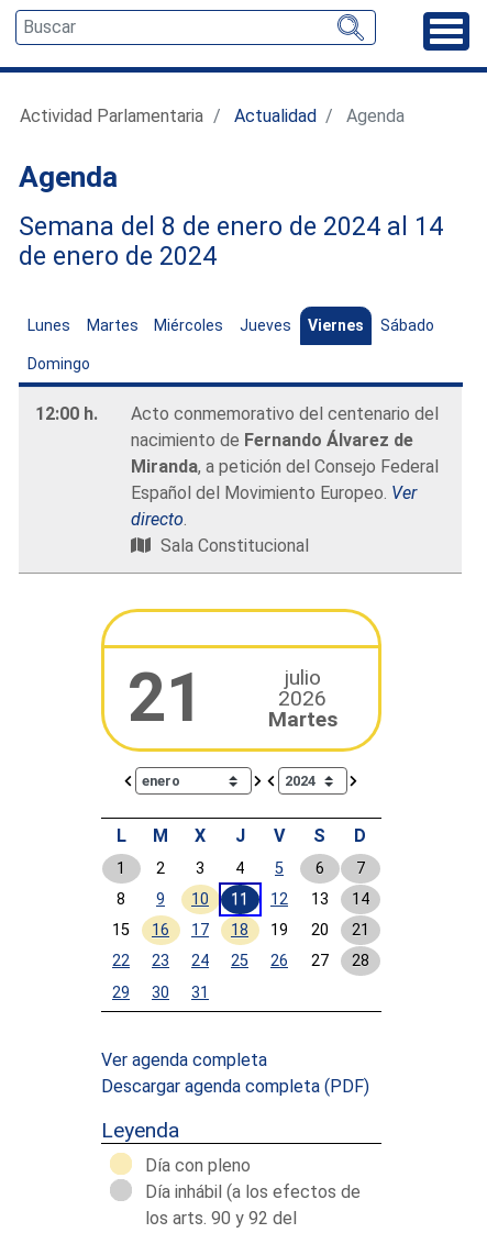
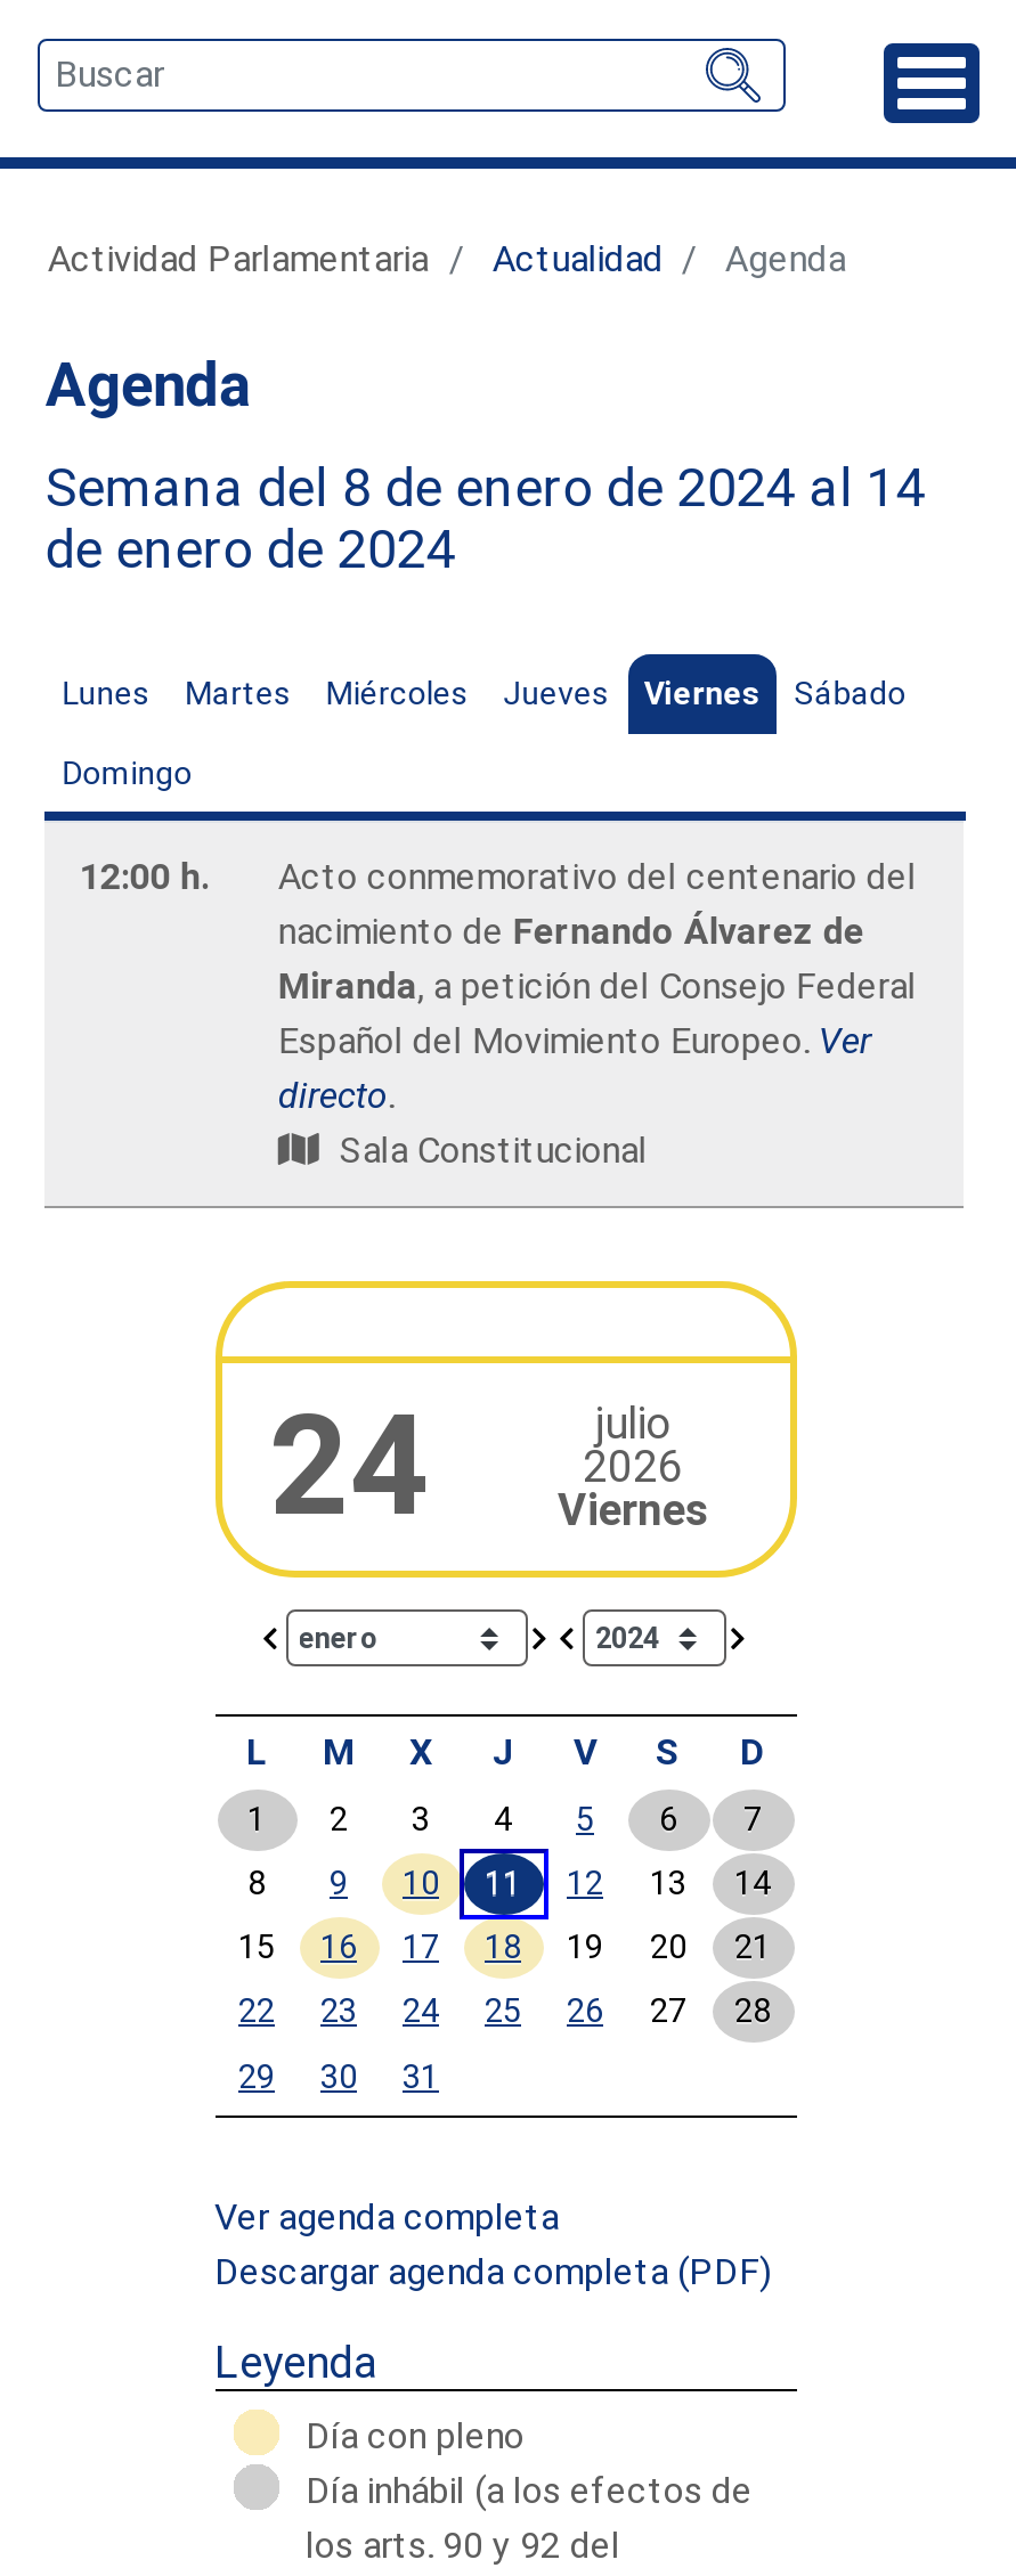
- 21
+ 24

- Martes
+ Viernes
